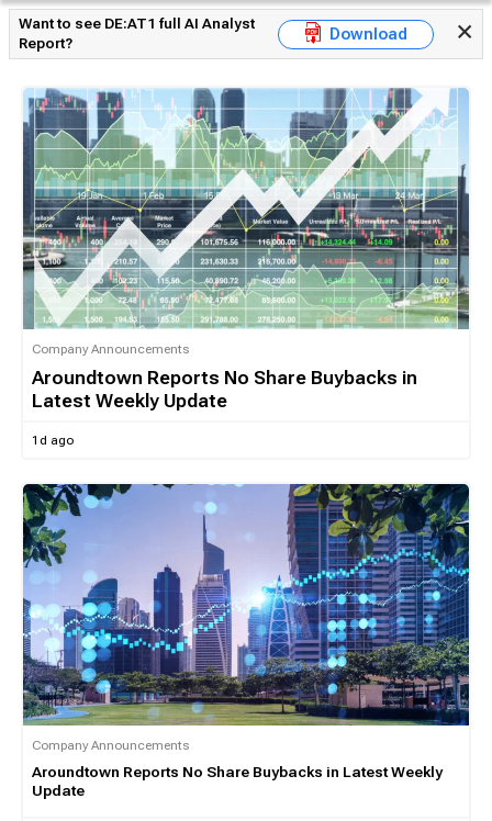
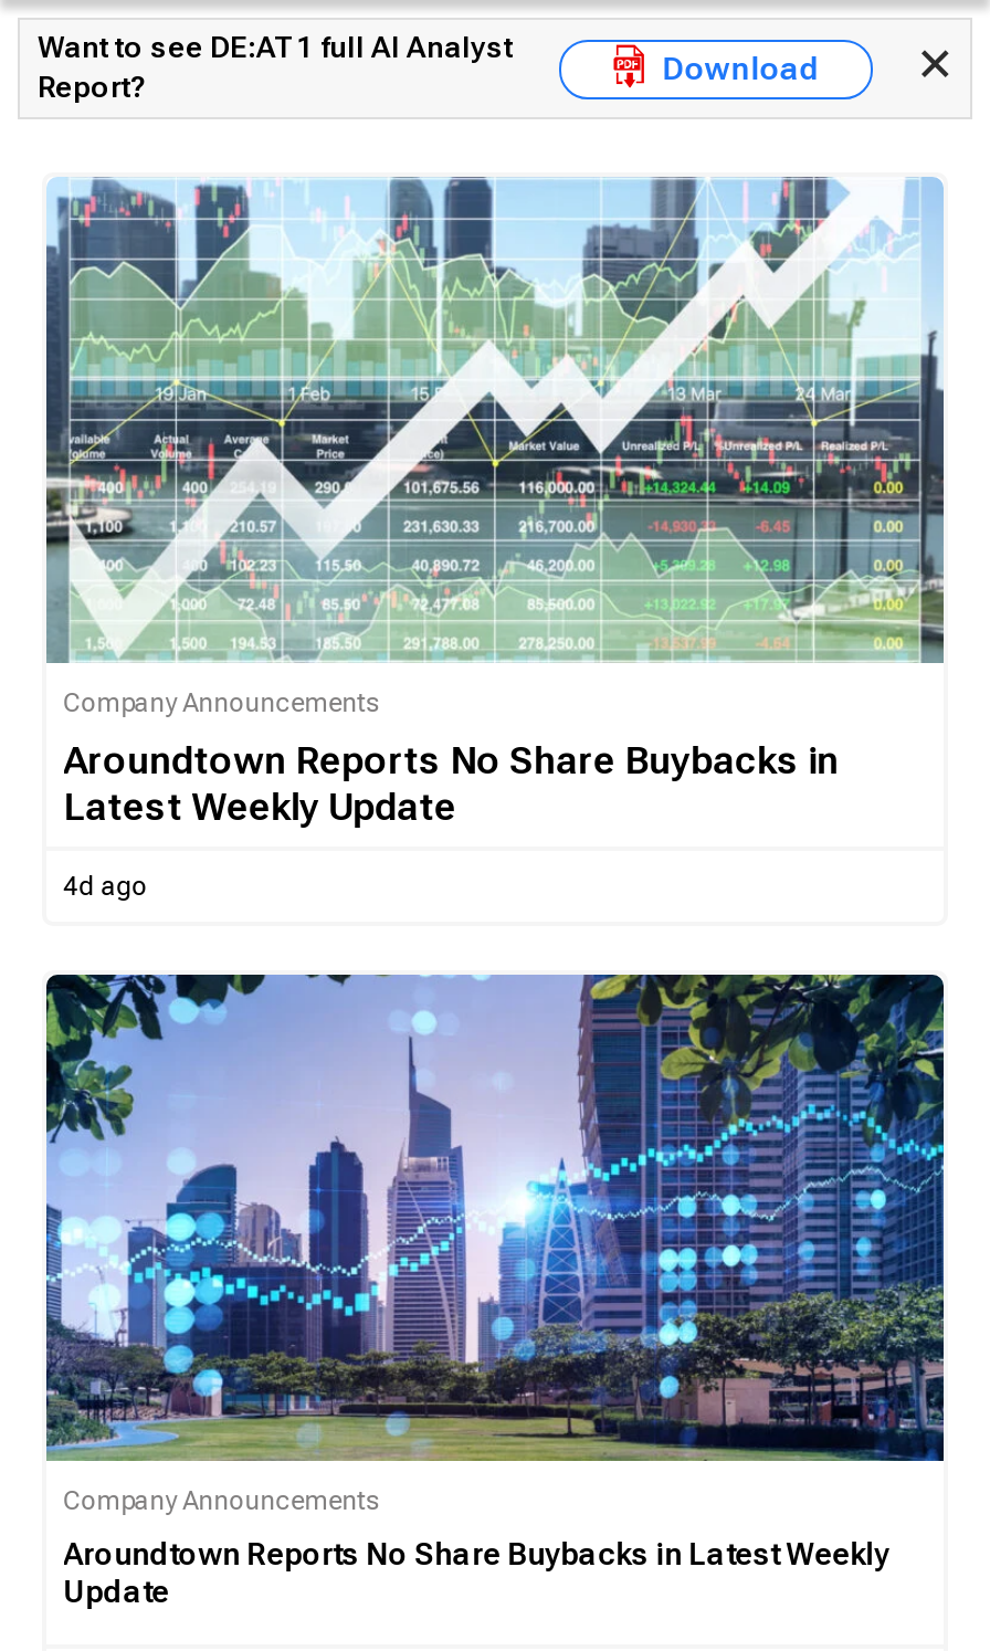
- 1d ago
+ 4d ago
